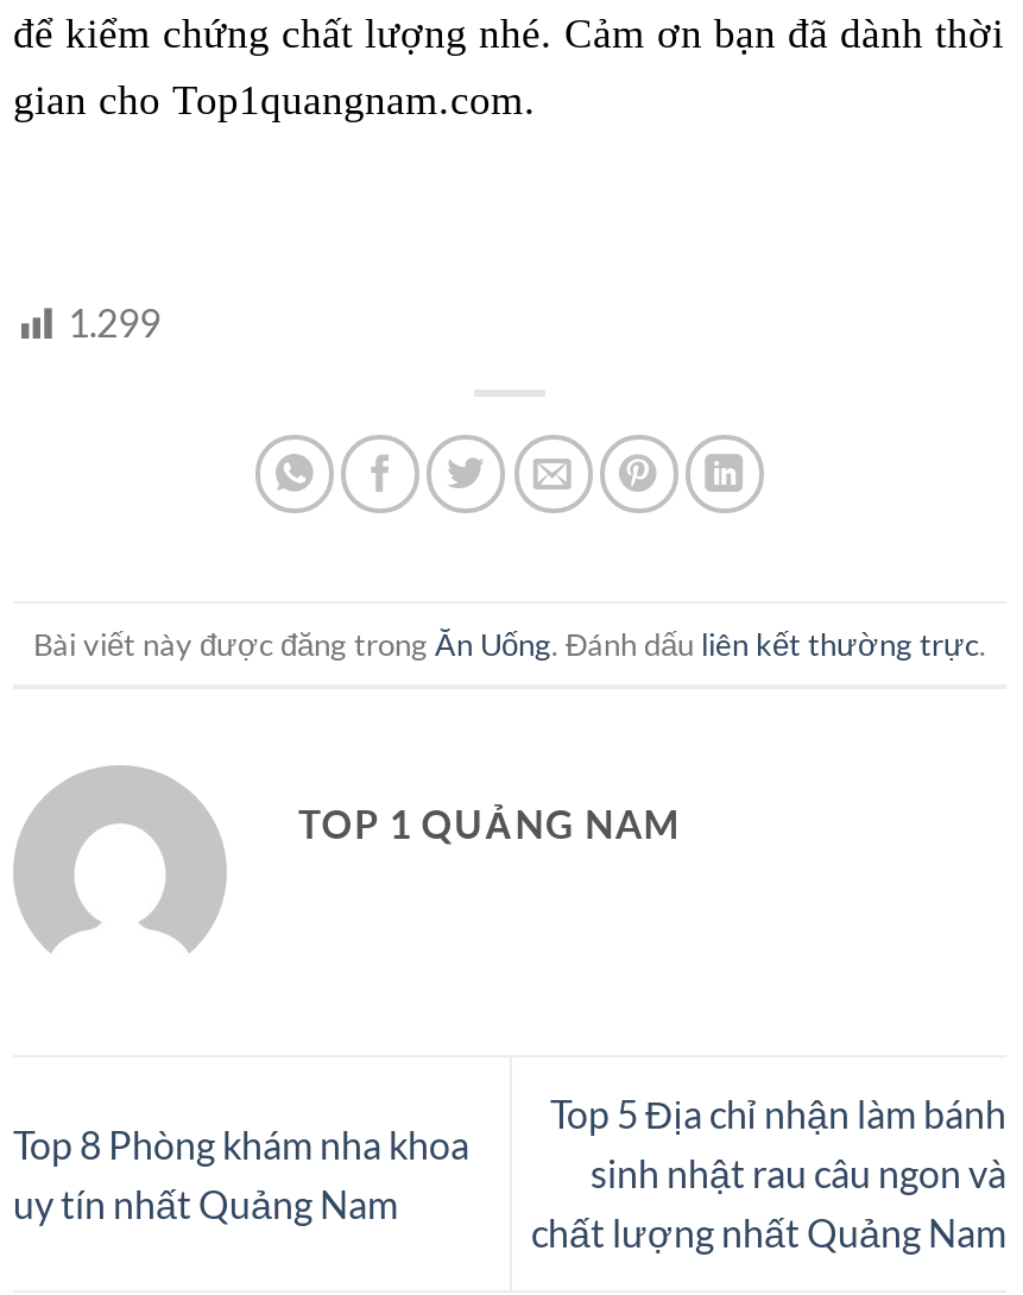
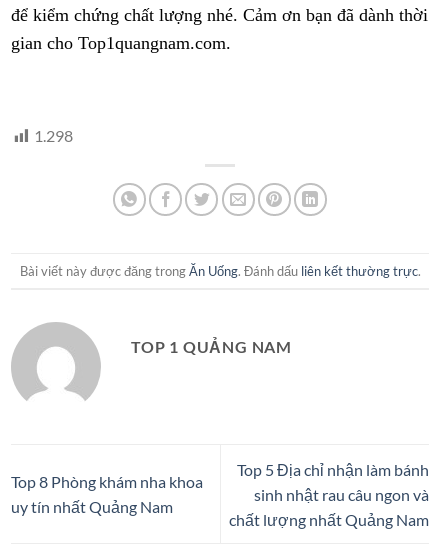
- 1.299
+ 1.298
